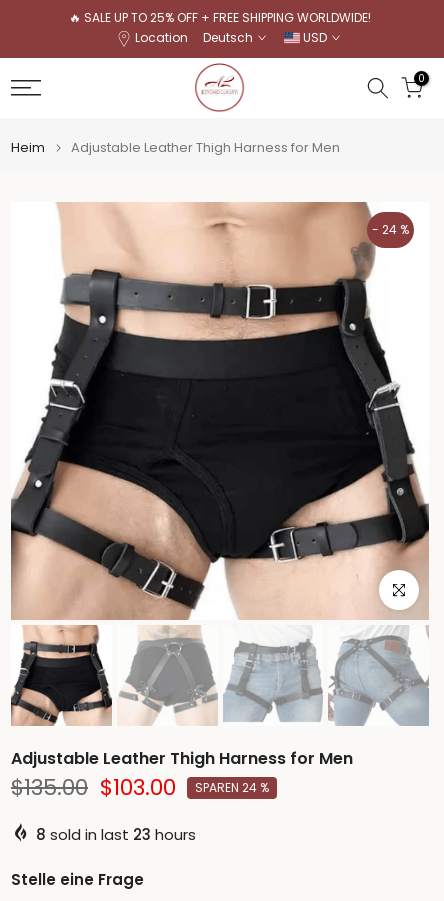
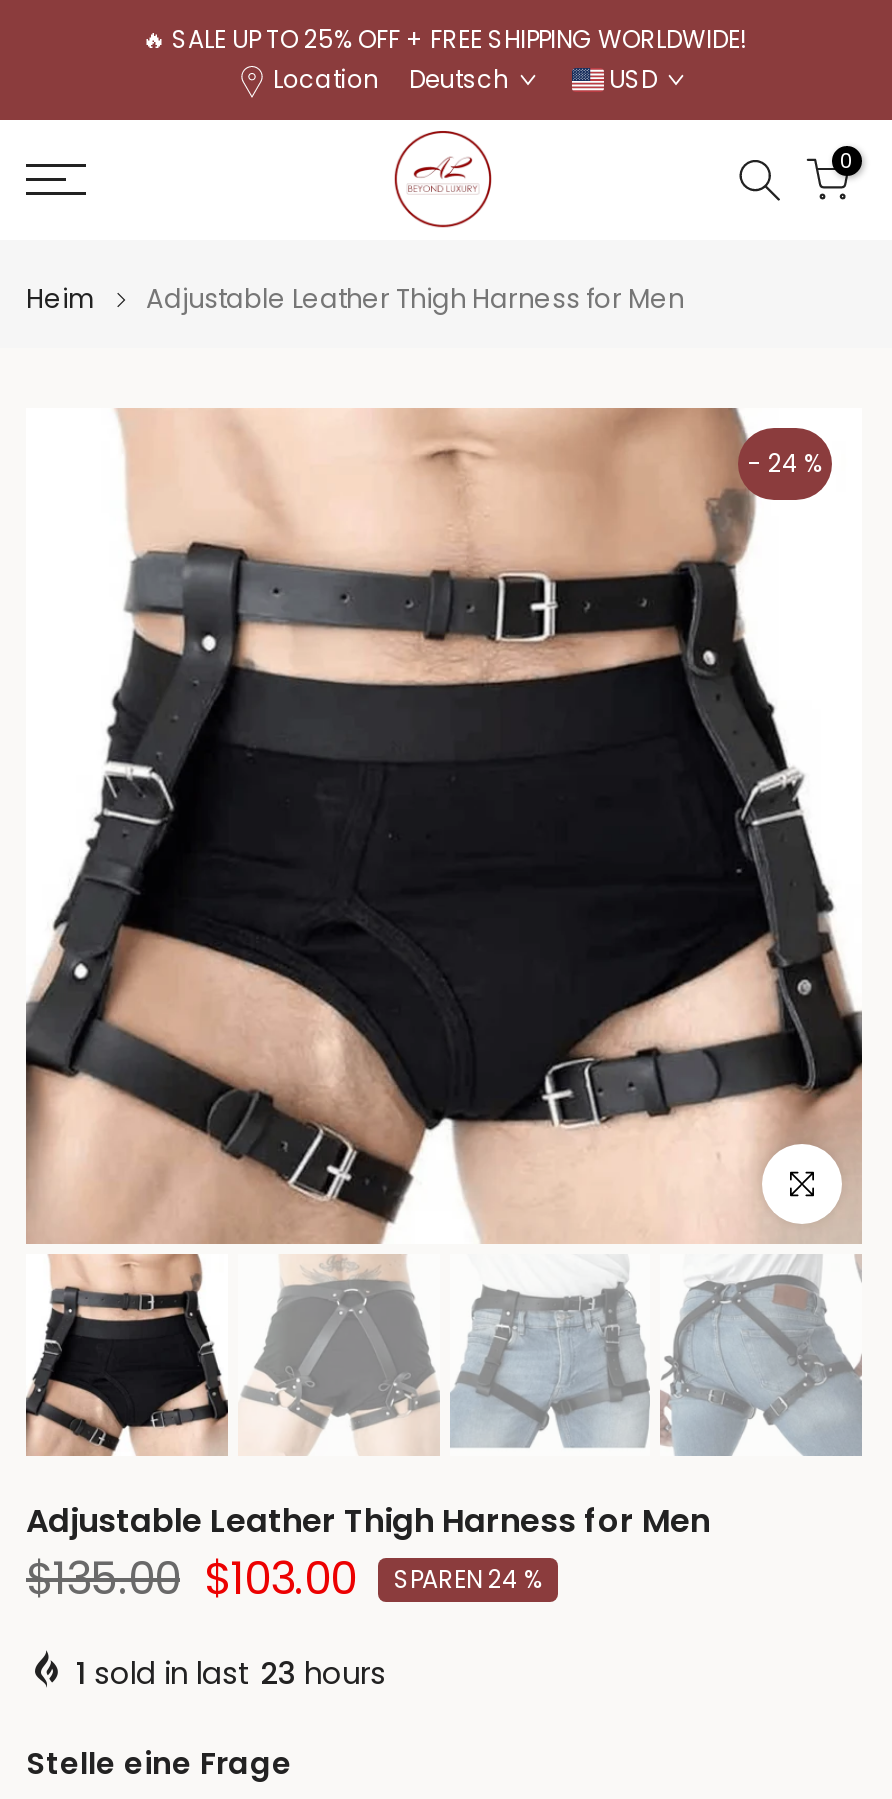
- 8 sold in last 23 hours
+ 1 sold in last 23 hours
